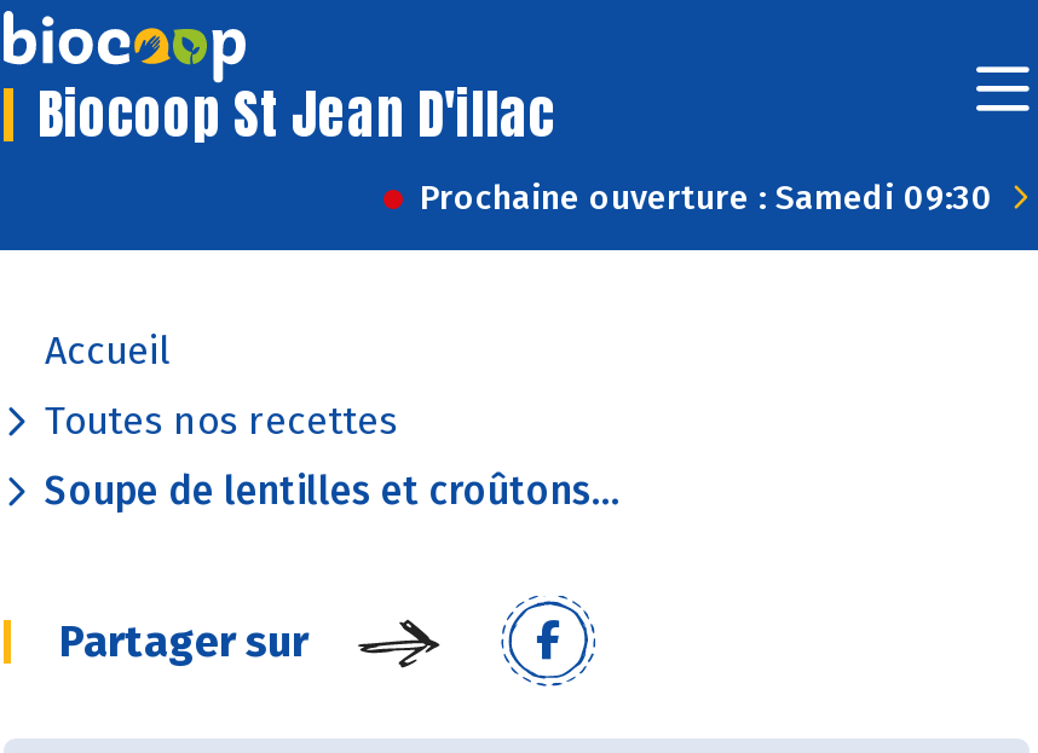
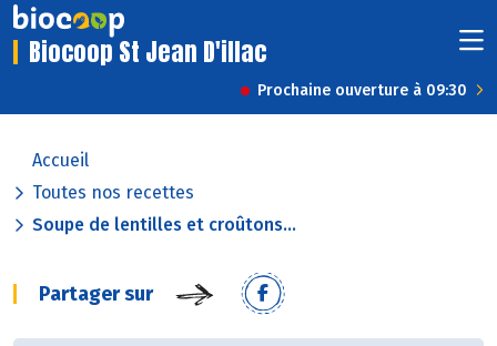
- Prochaine ouverture : Samedi 09:30
+ Prochaine ouverture à 09:30
